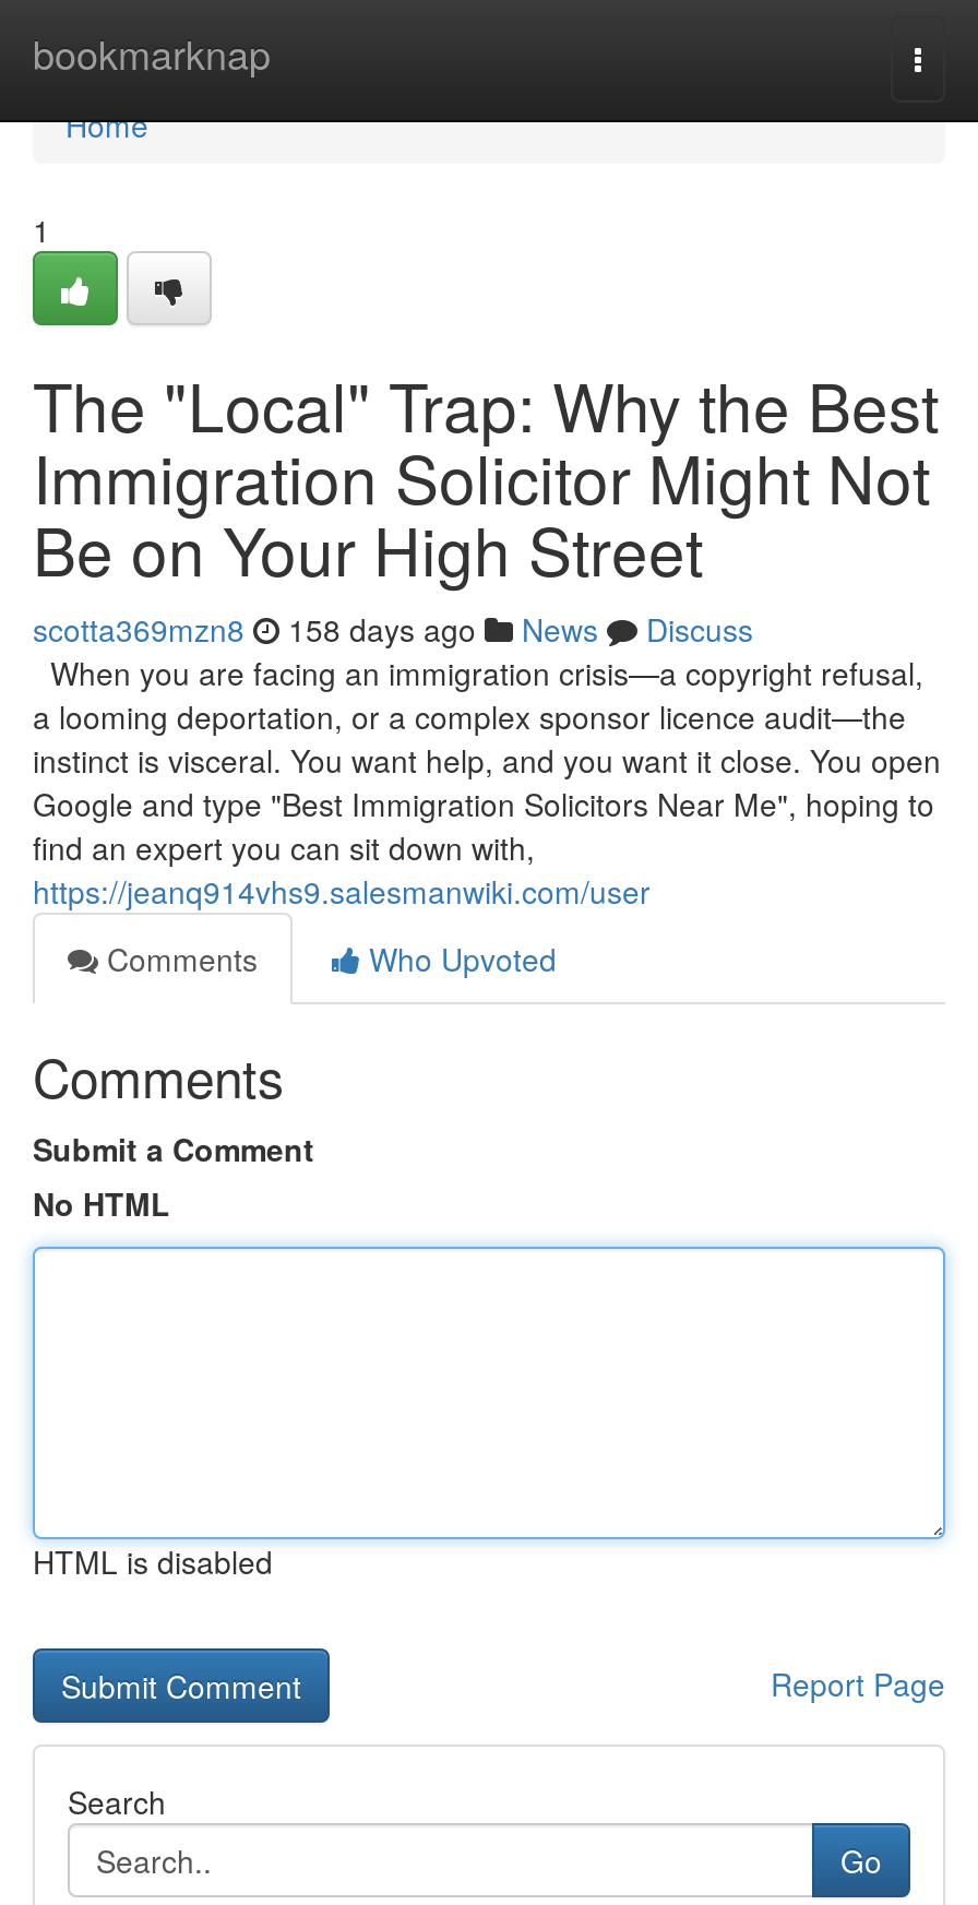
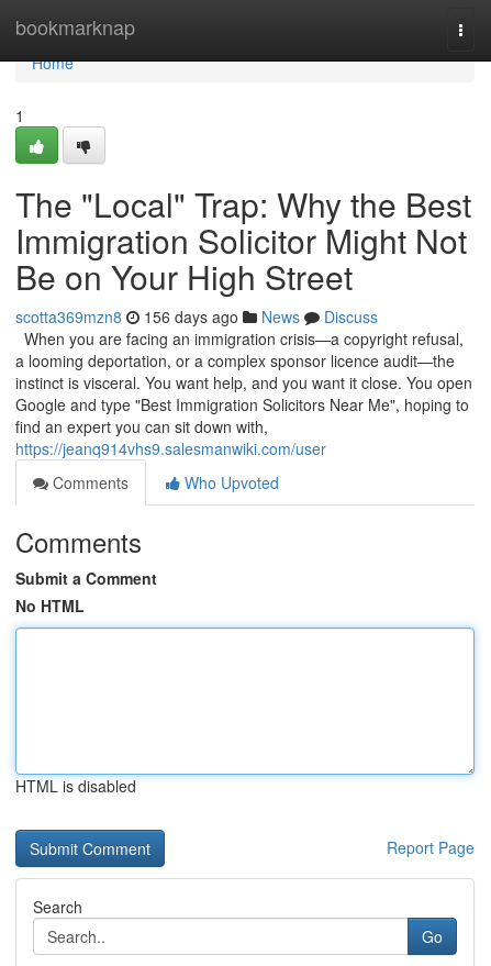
- scotta369mzn8 158 days ago News Discuss
+ scotta369mzn8 156 days ago News Discuss
